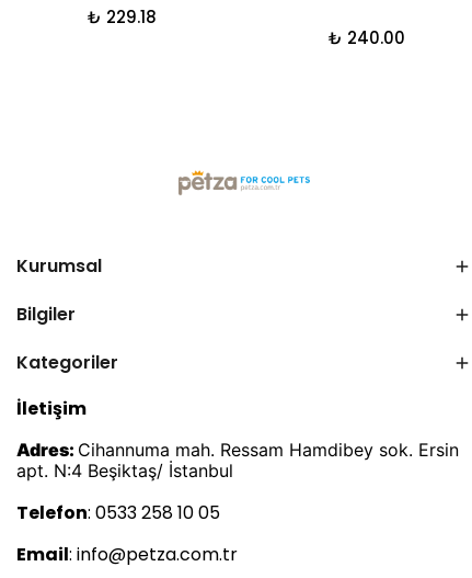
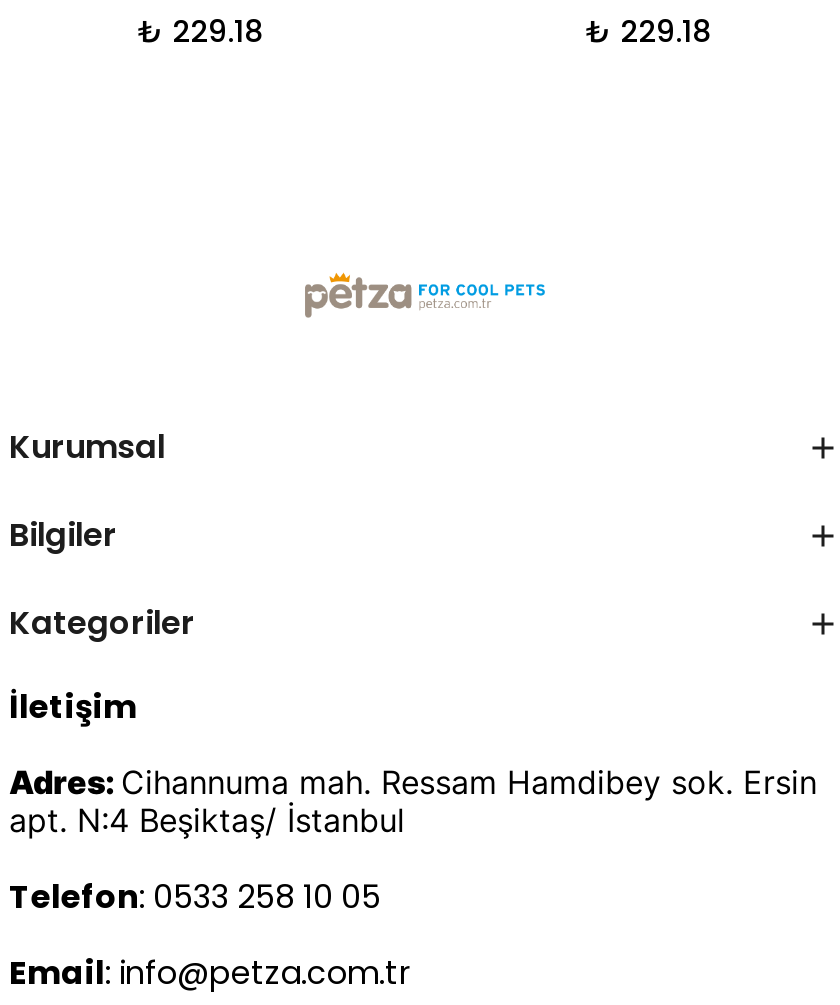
- ₺ 240.00
+ ₺ 229.18
